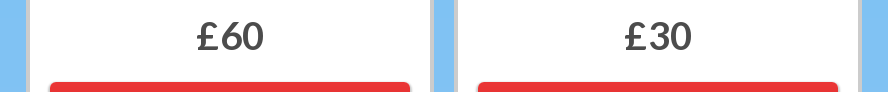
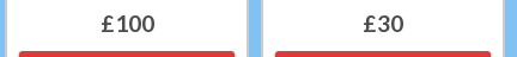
- £60
+ £100
